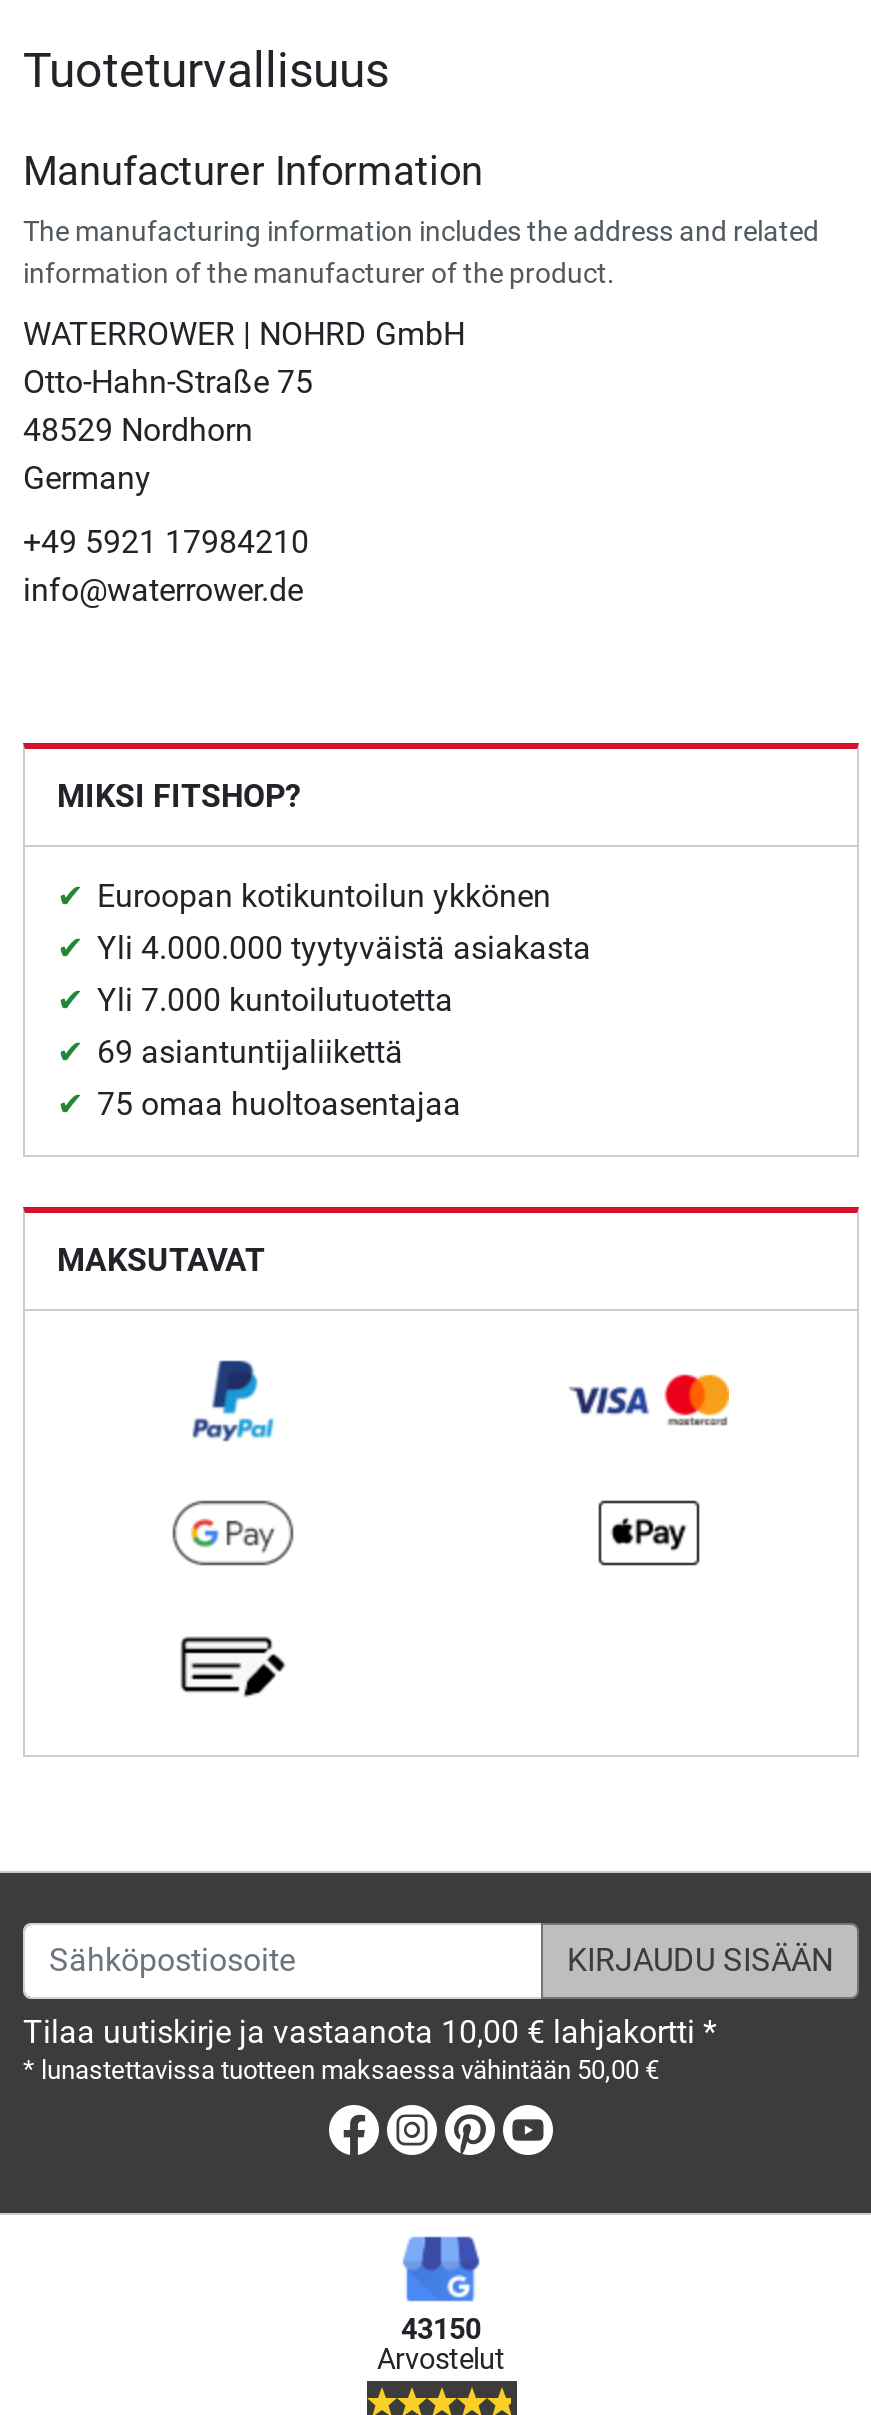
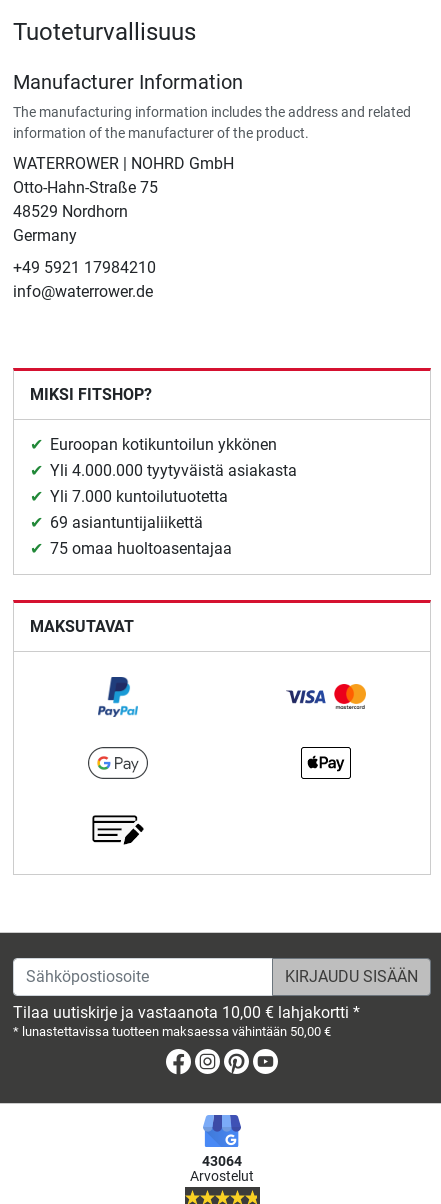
- 43150
+ 43064
